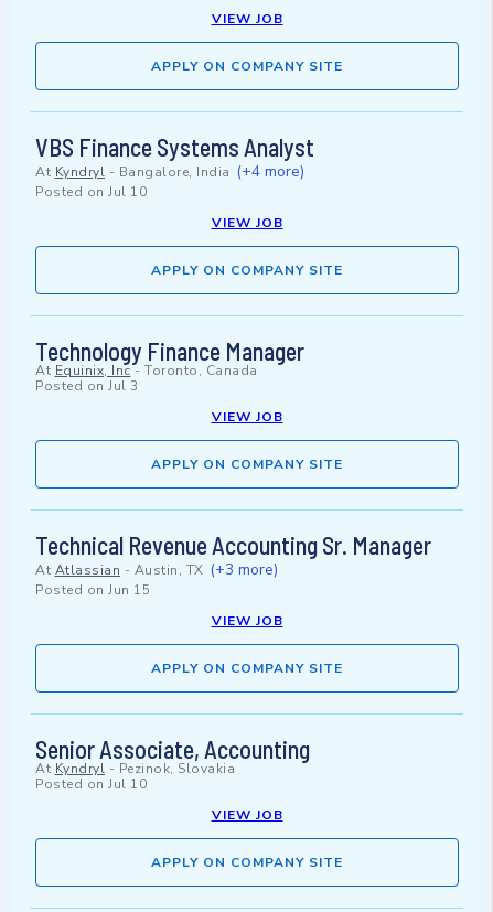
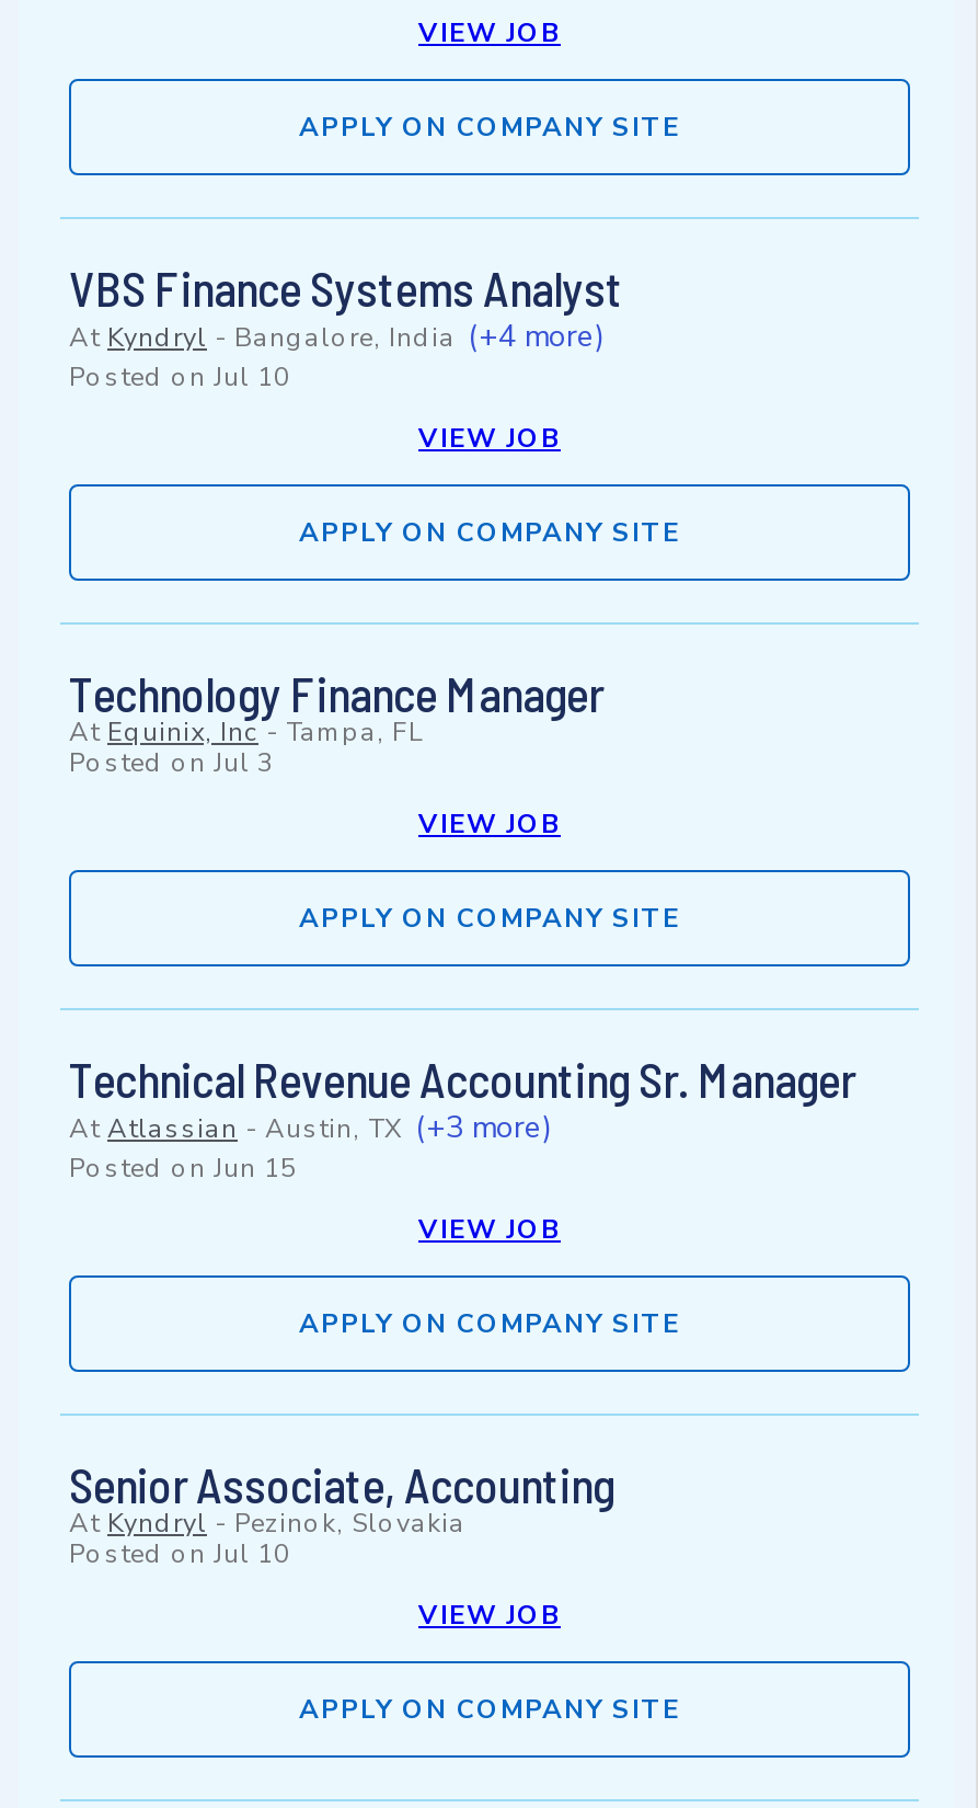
- At Equinix, Inc- Toronto, Canada
+ At Equinix, Inc- Tampa, FL
